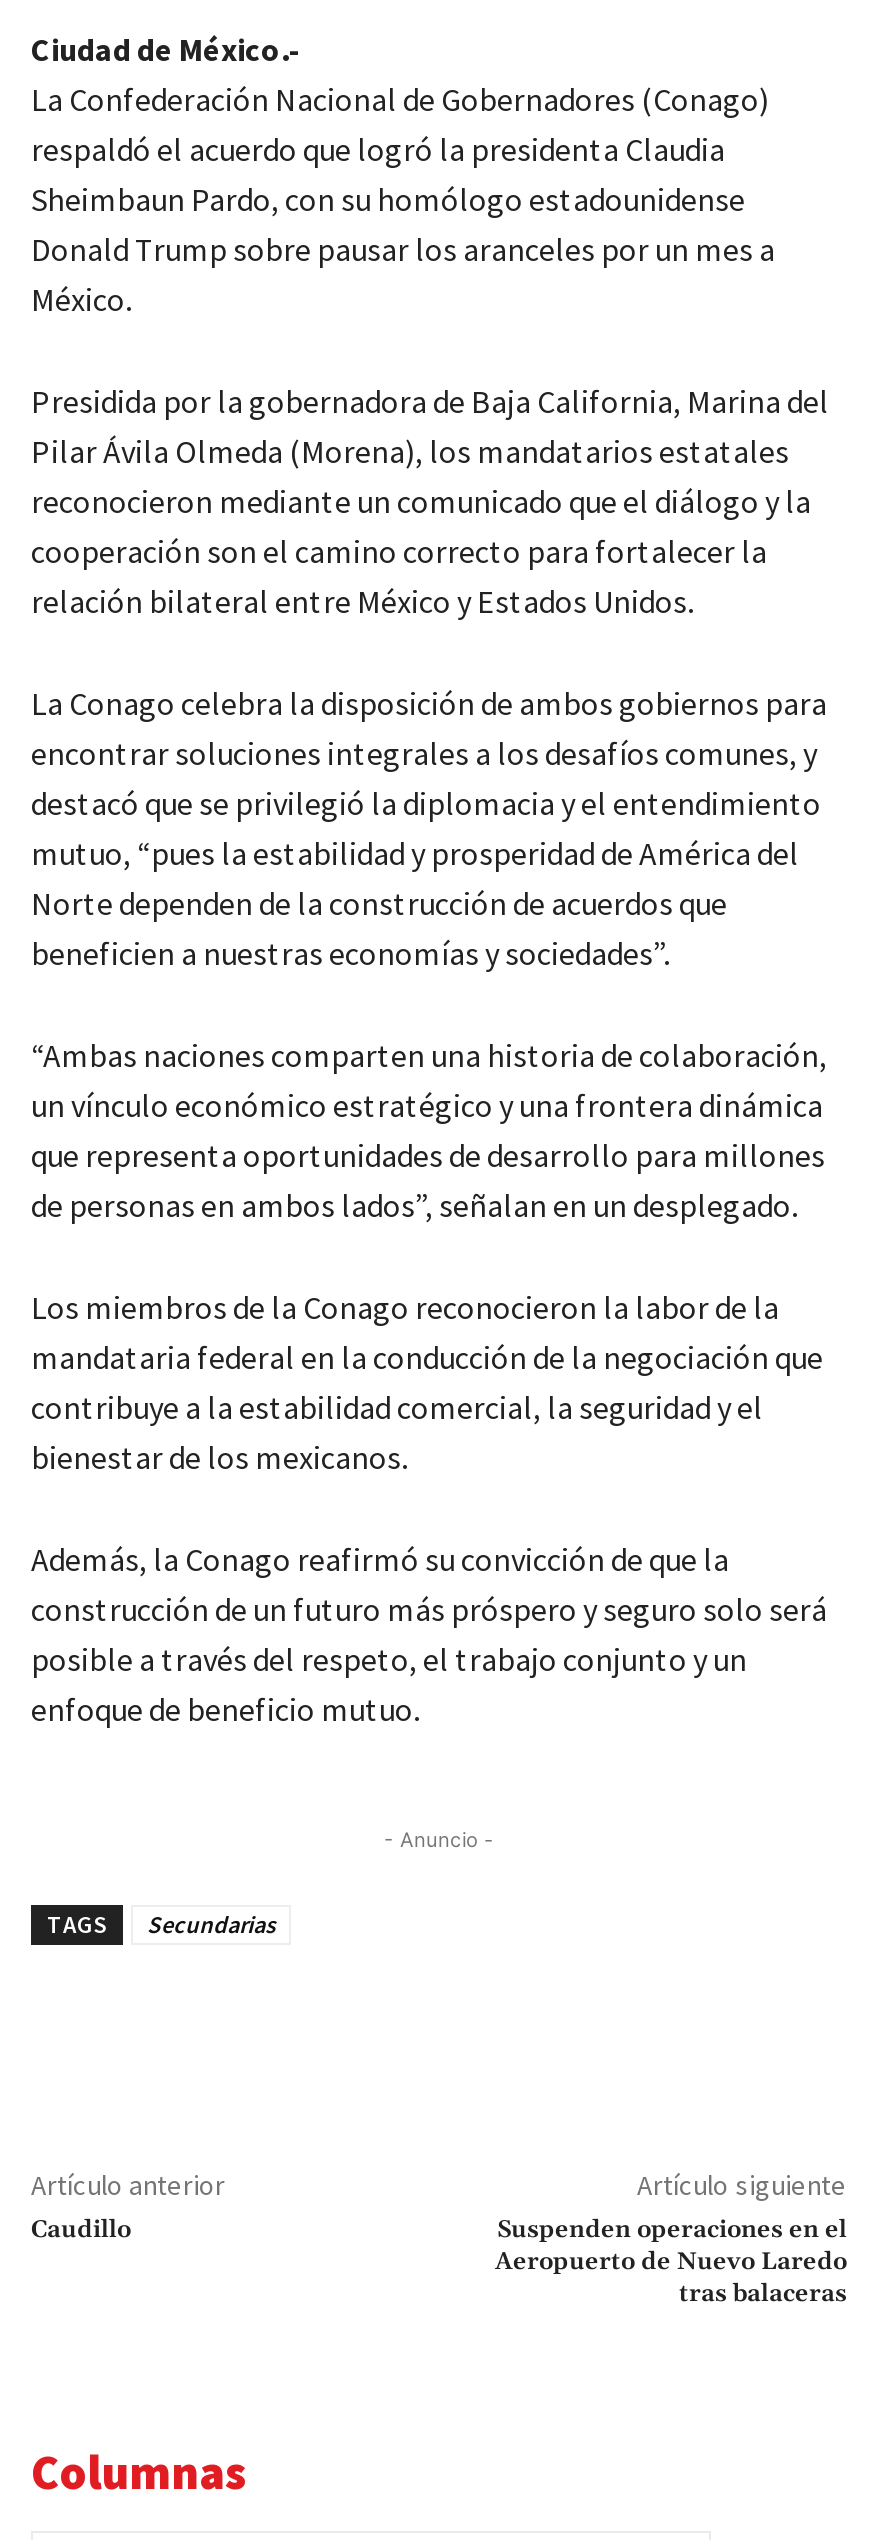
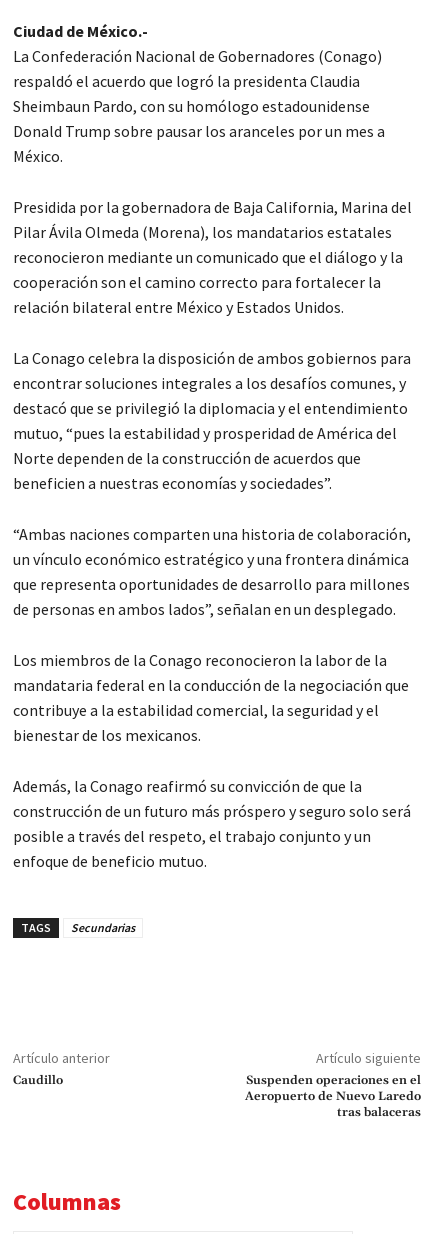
- - Anuncio -
